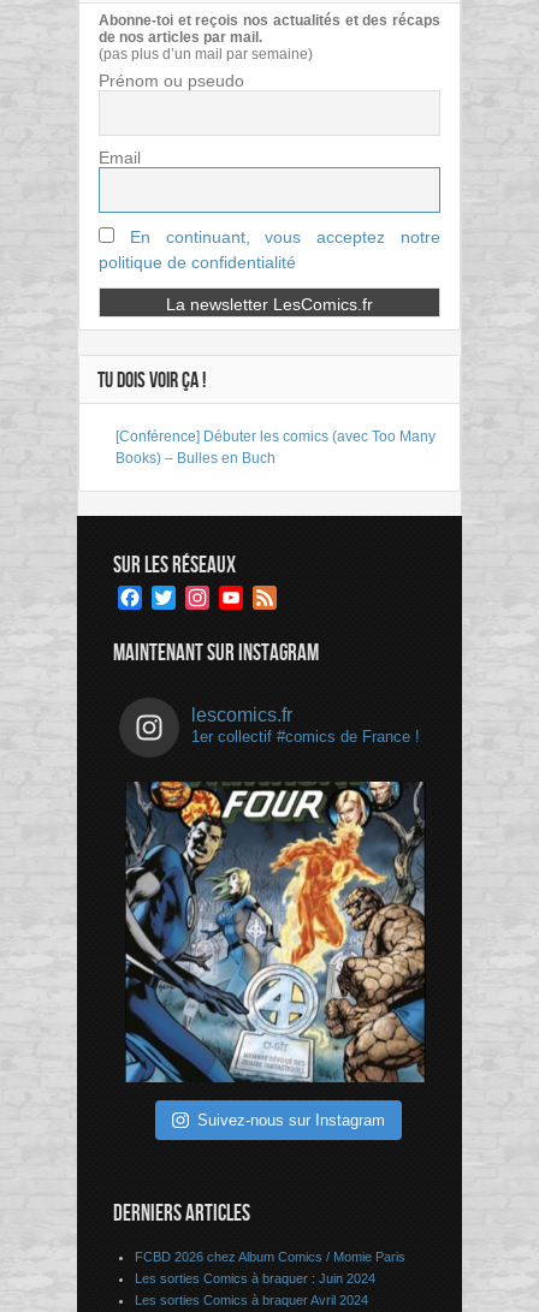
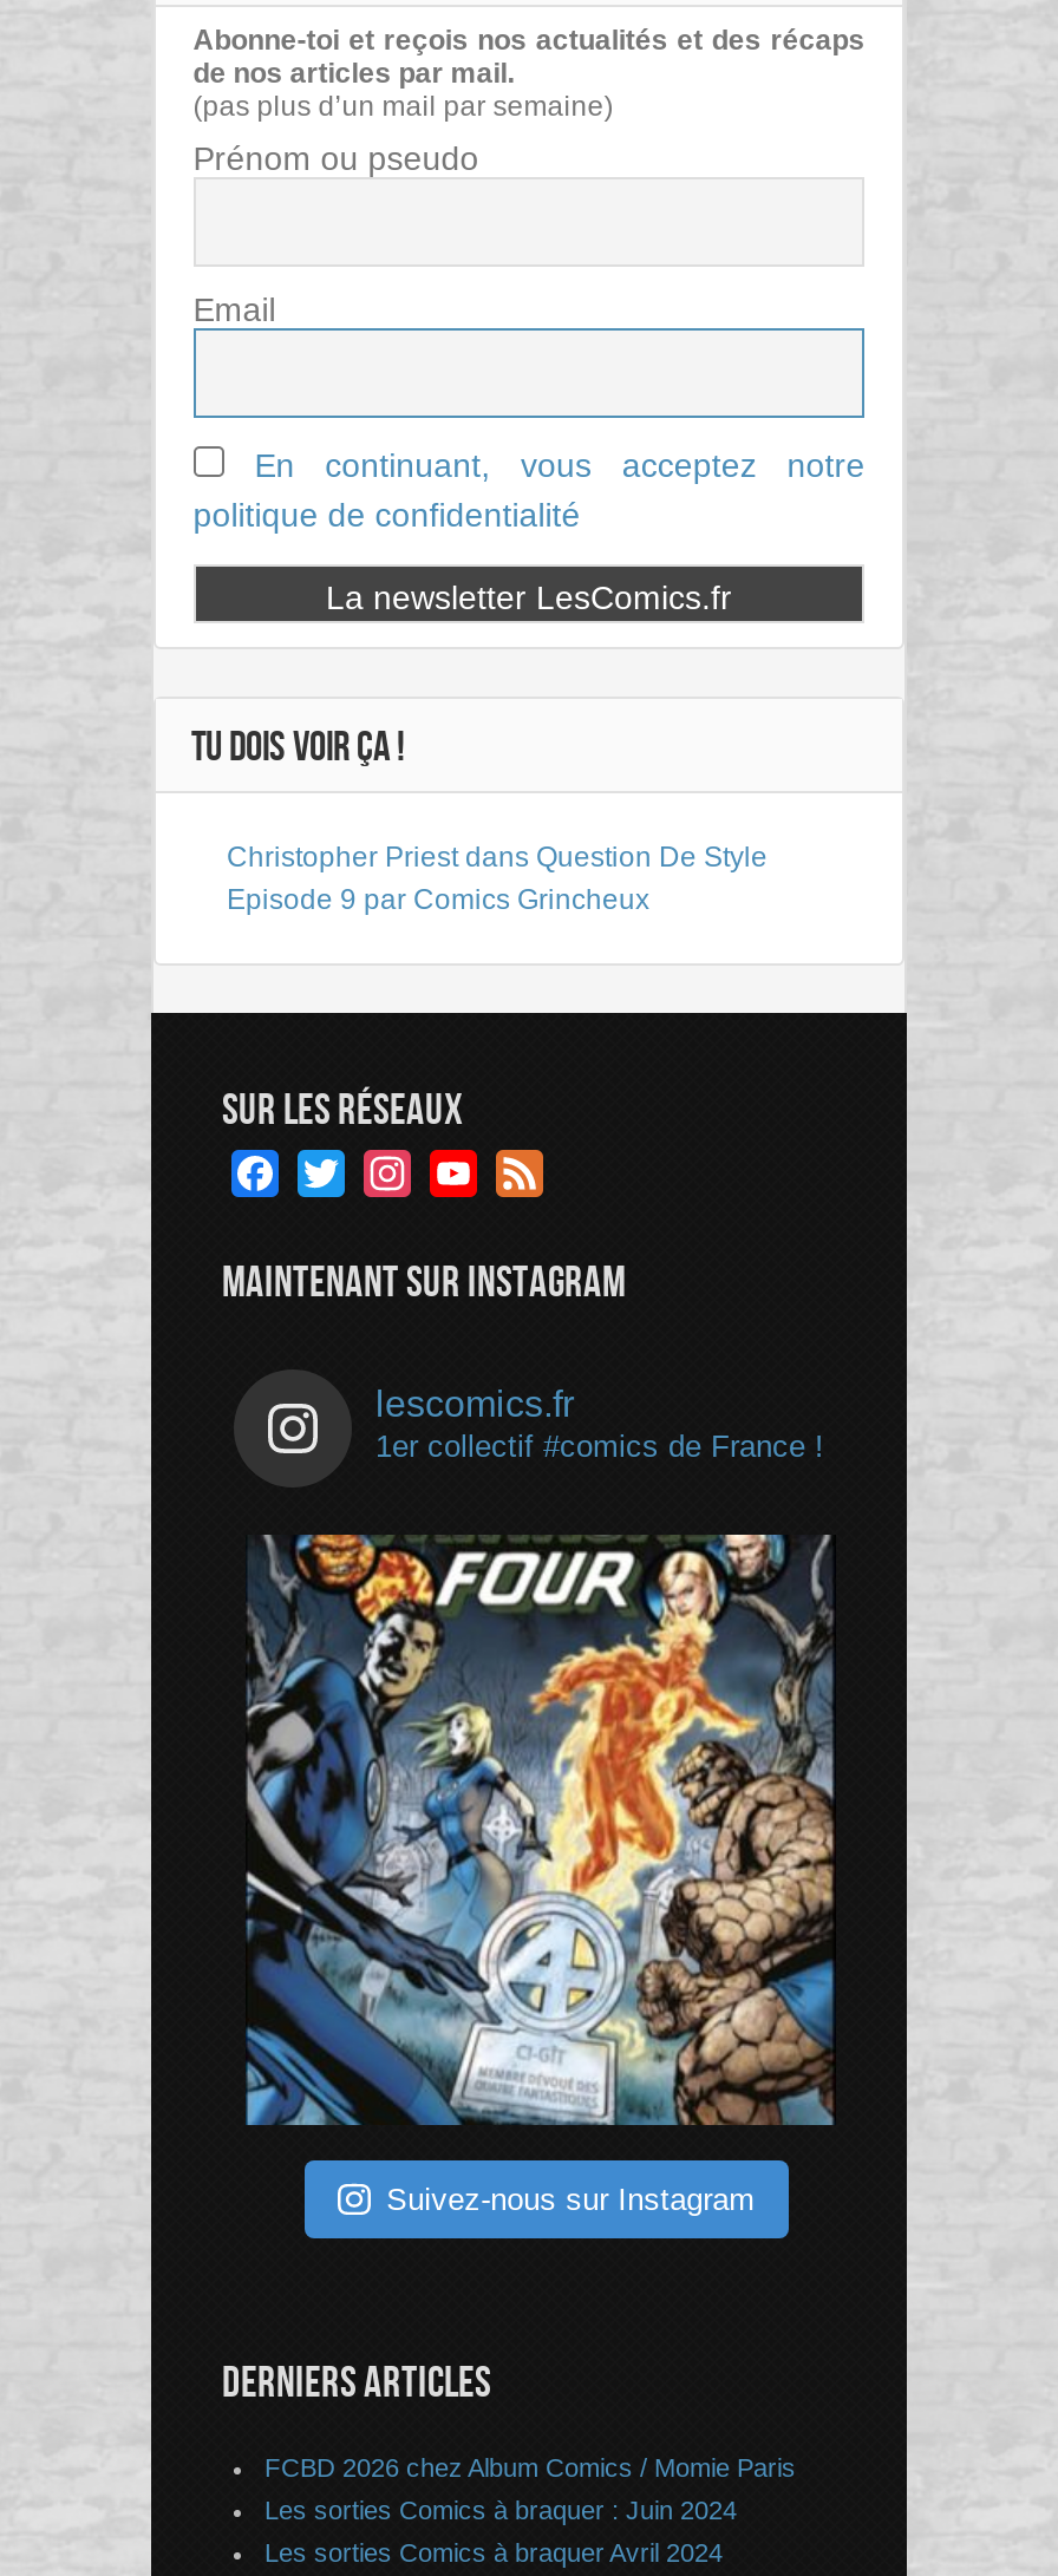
- [Conférence] Débuter les comics (avec Too Many
- Books) – Bulles en Buch
+ Christopher Priest dans Question De Style
+ Episode 9 par Comics Grincheux
